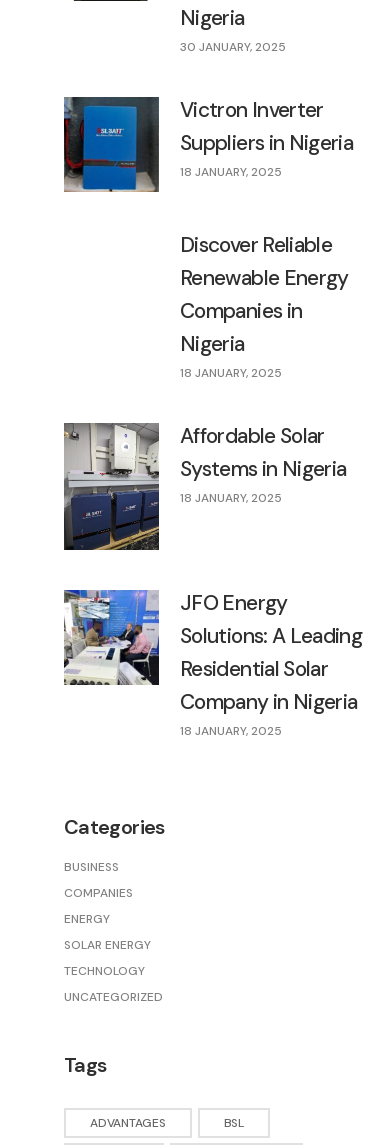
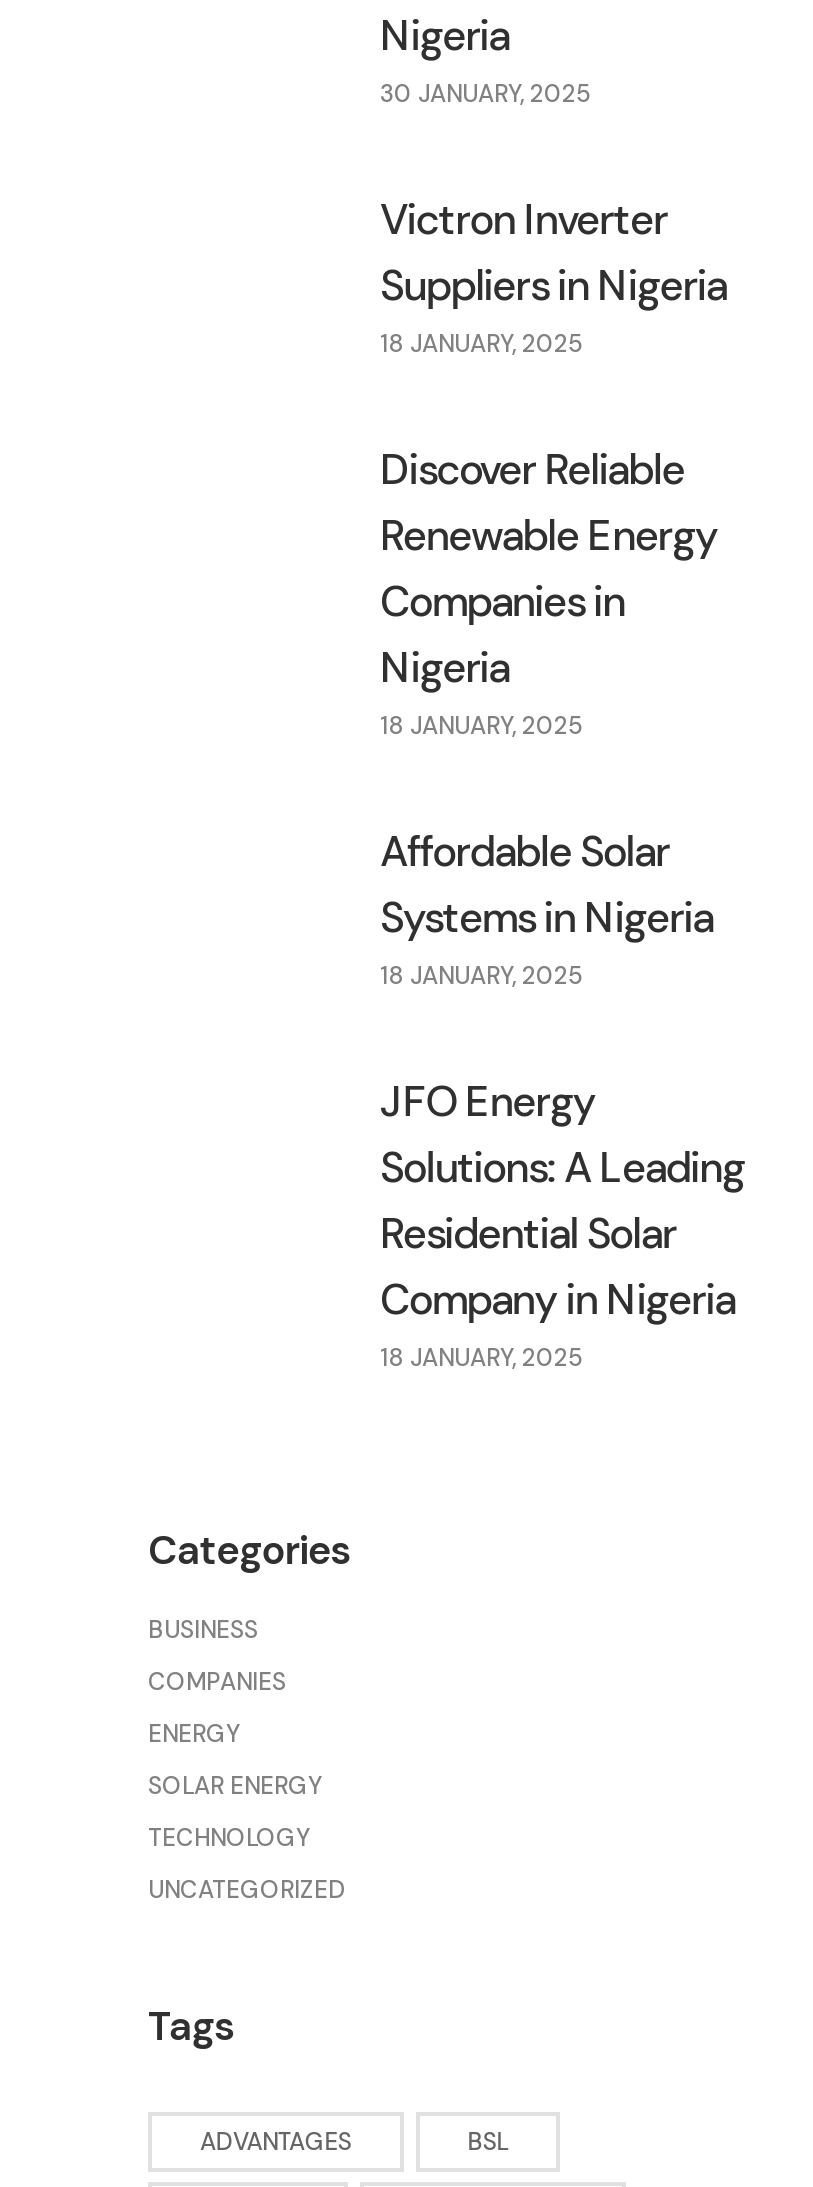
- [image]

- [image]

- [image]
